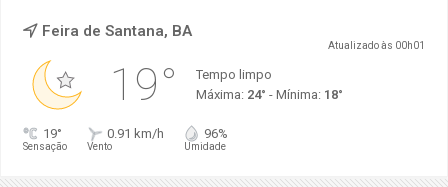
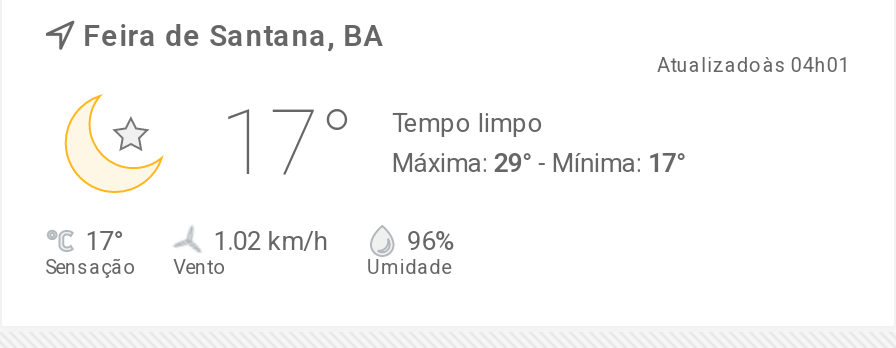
- Atualizado às 00h01
+ Atualizado às 04h01

- 19°
+ 17°

- Máxima: 24° - Mínima: 18°
+ Máxima: 29° - Mínima: 17°

- 19°
+ 17°

- 0.91 km/h
+ 1.02 km/h
